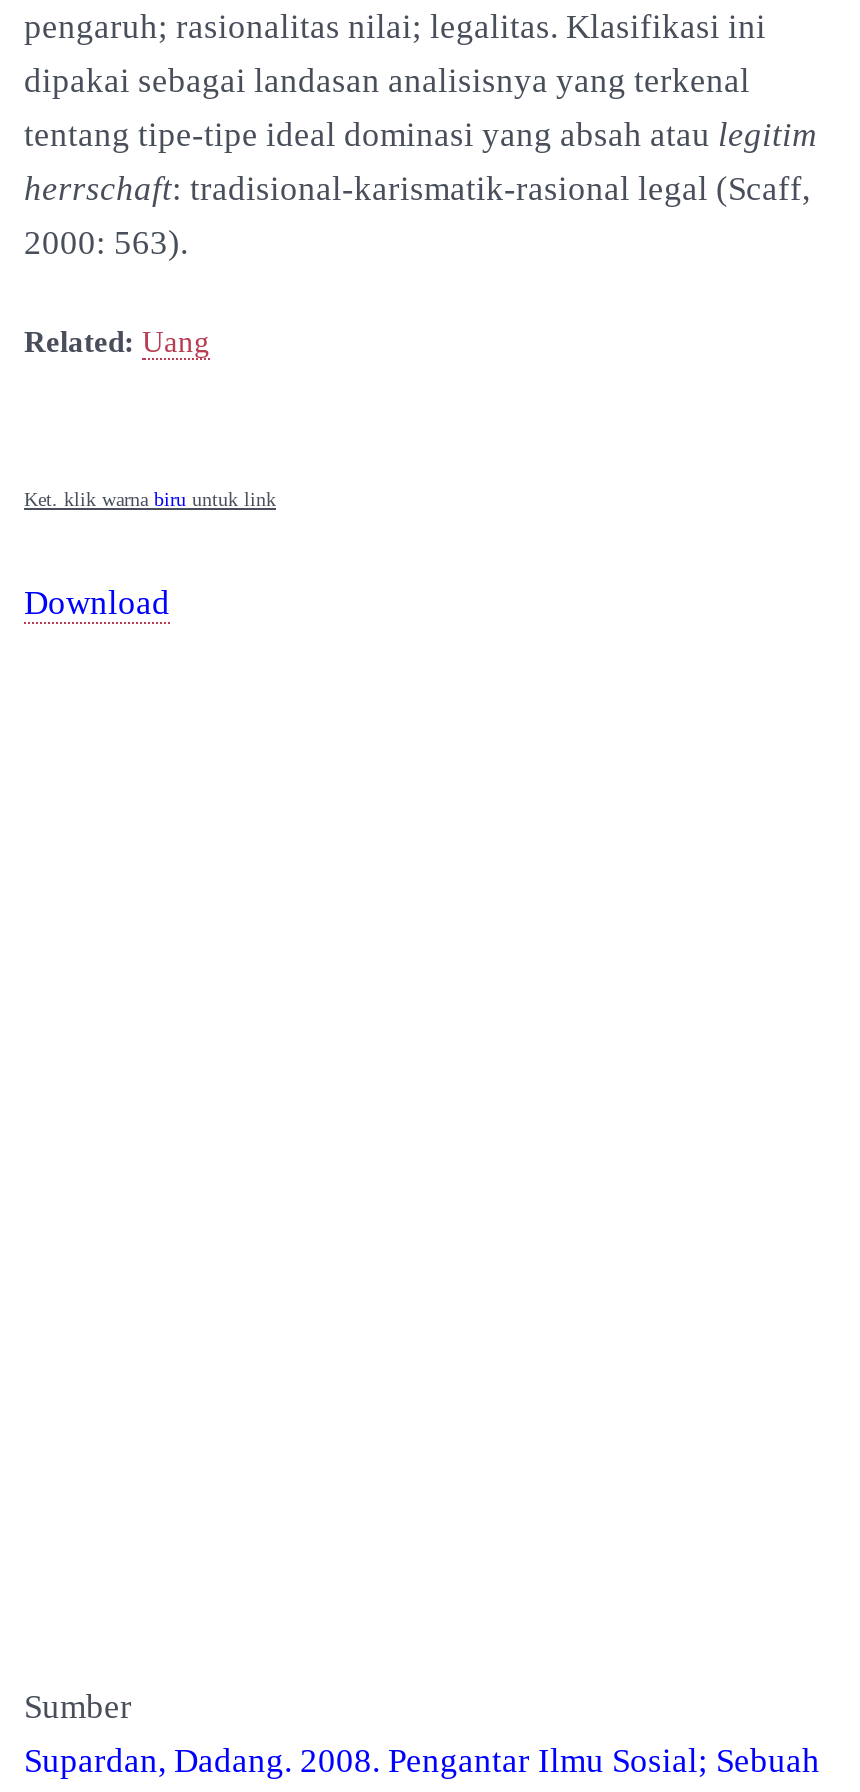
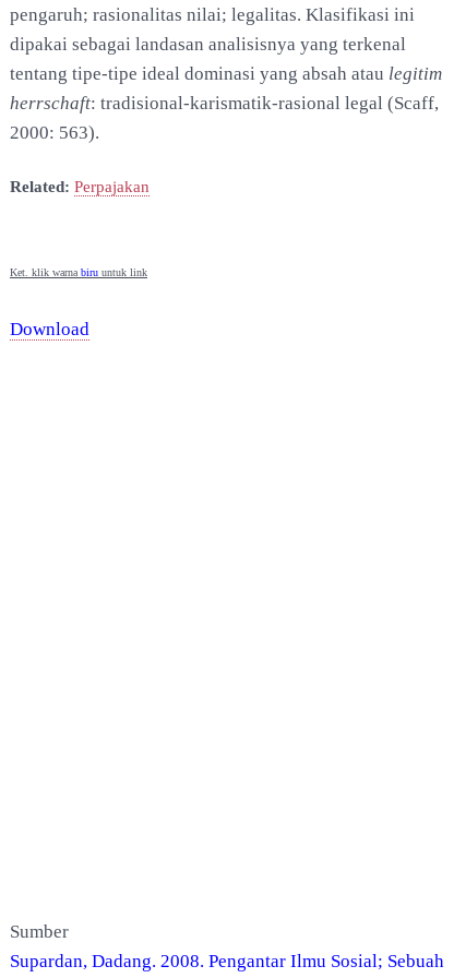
- Related: Uang
+ Related: Perpajakan
